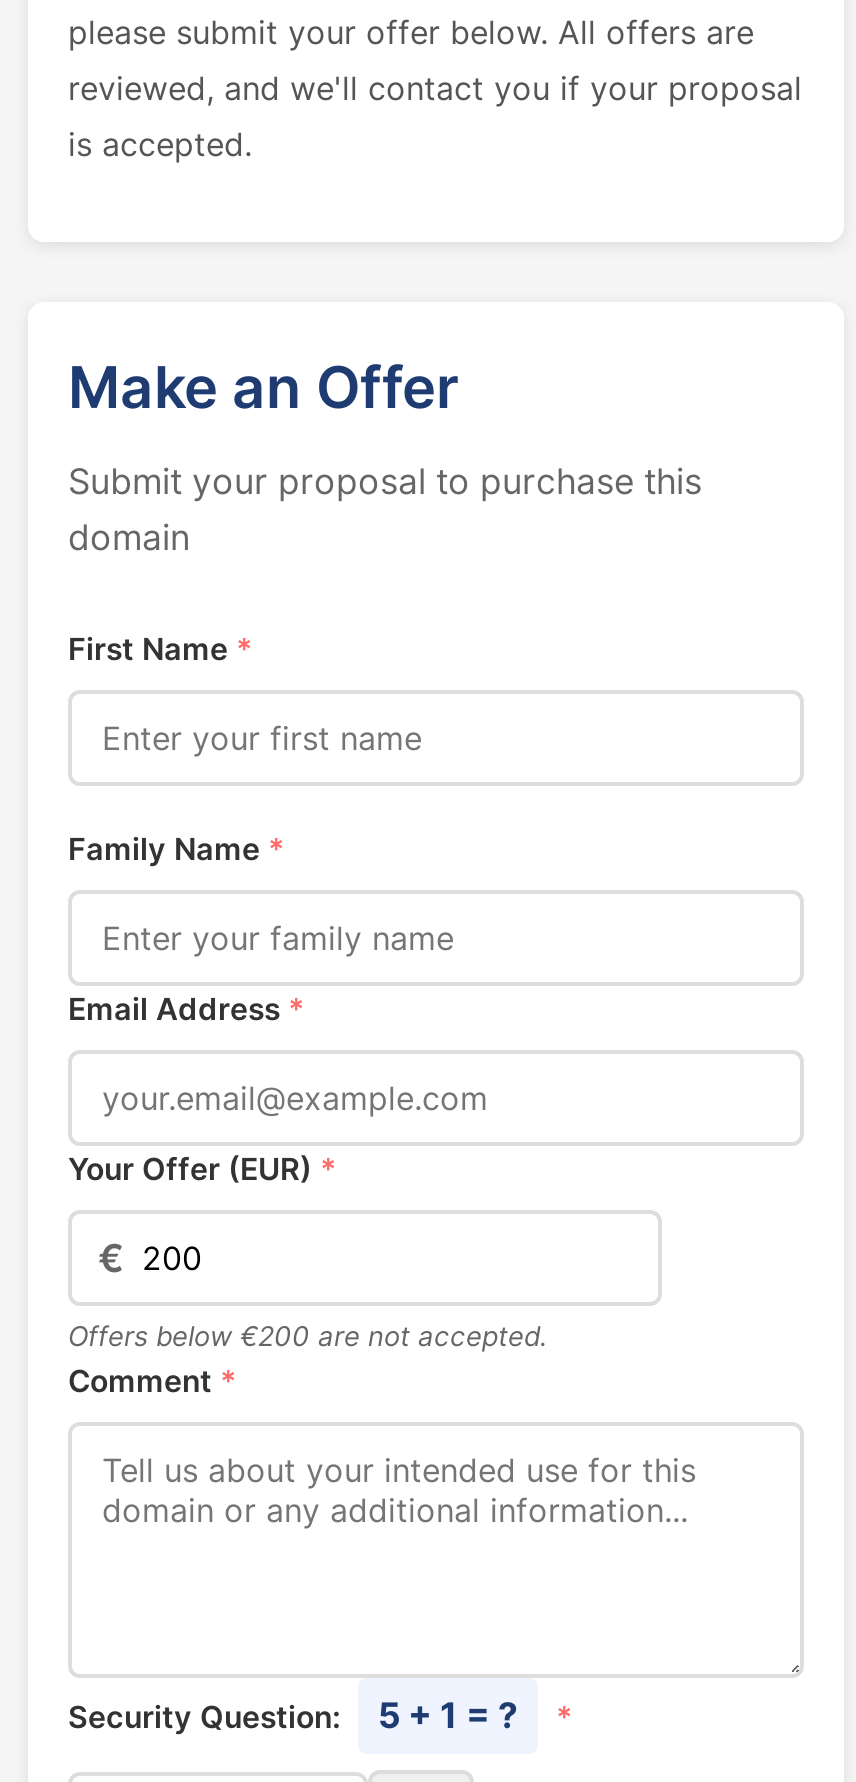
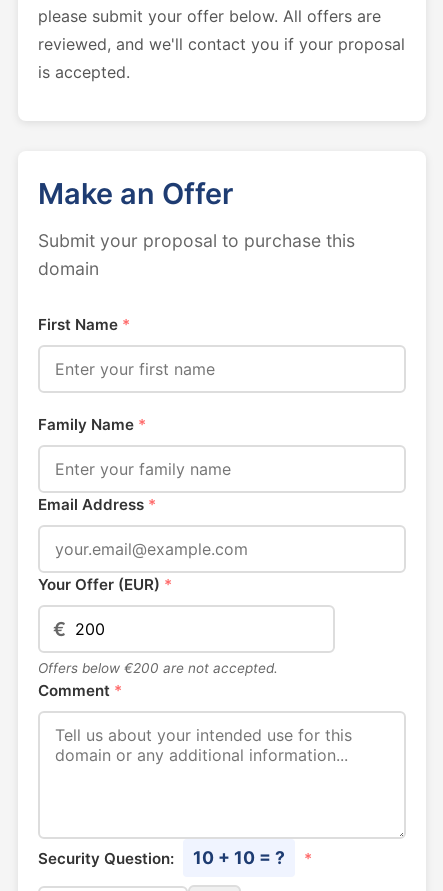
- 5 + 1 = ?
+ 10 + 10 = ?
